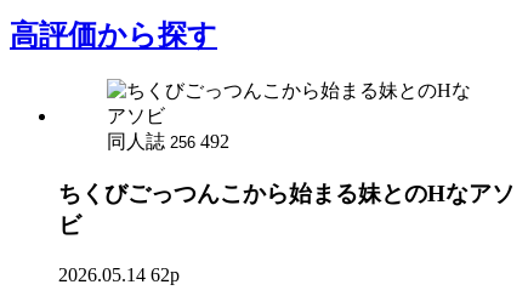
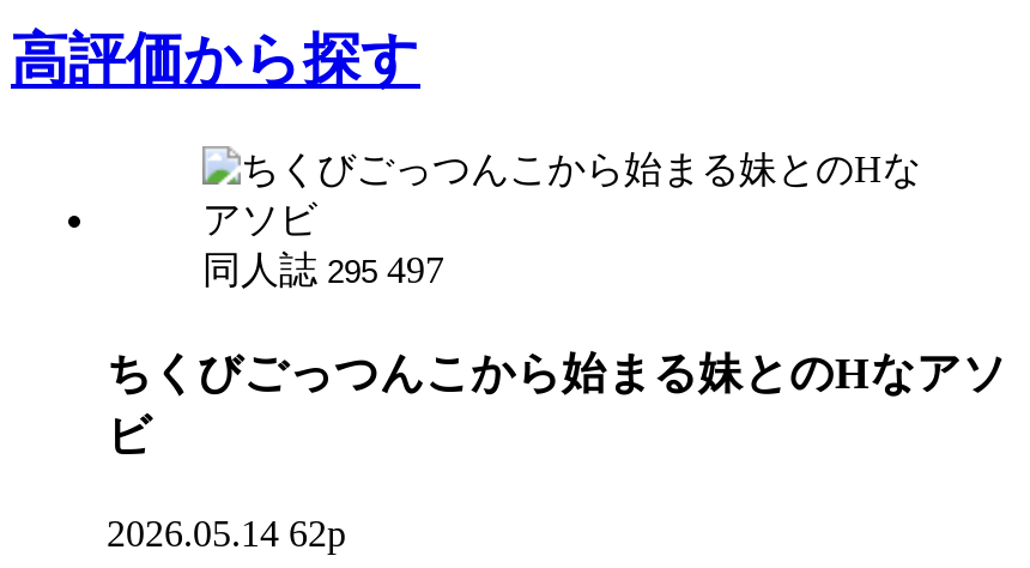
- 同人誌 256 492
+ 同人誌 295 497
